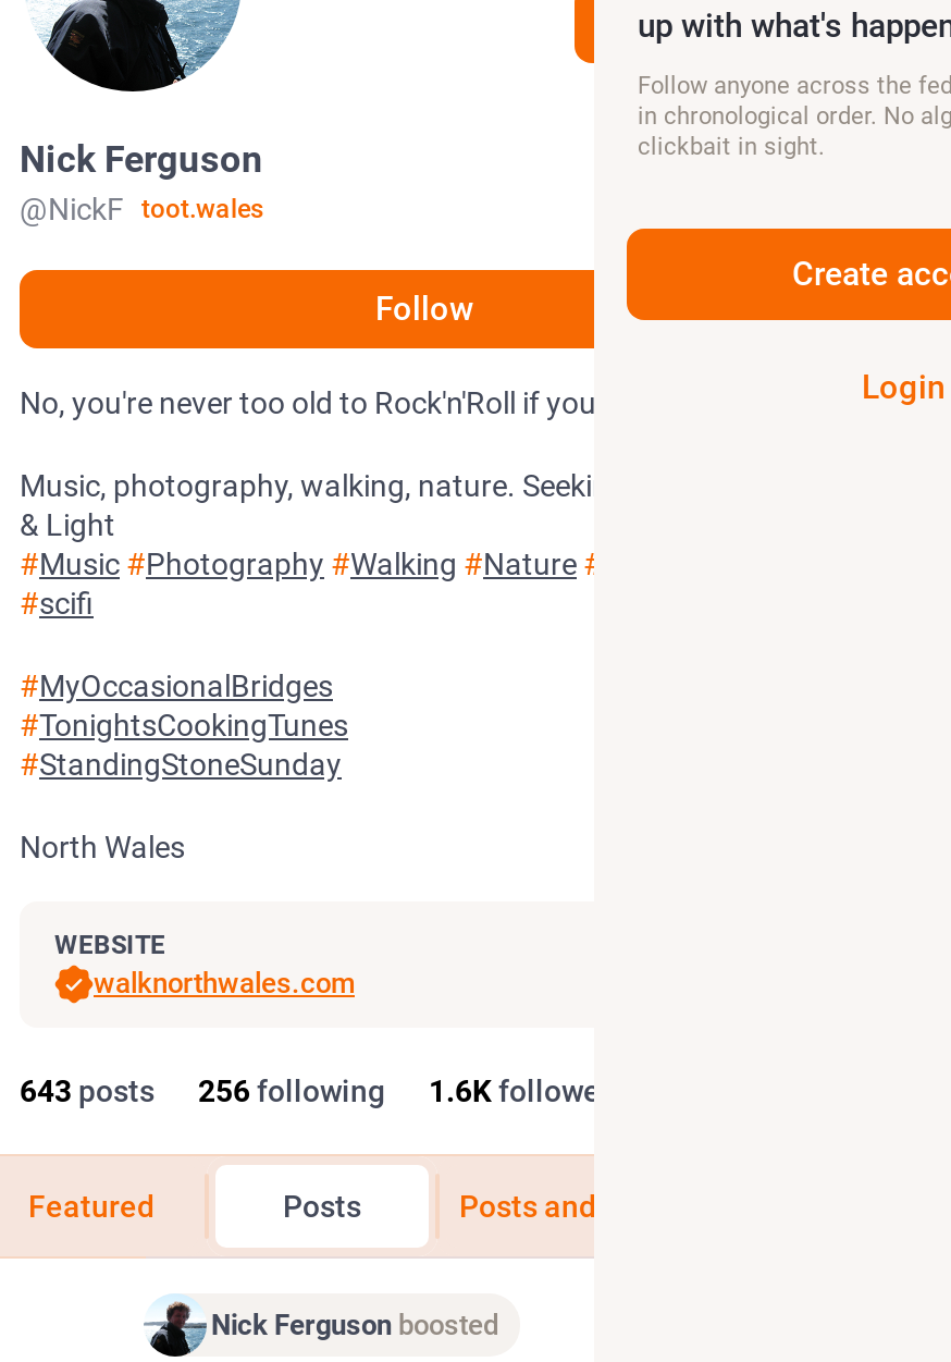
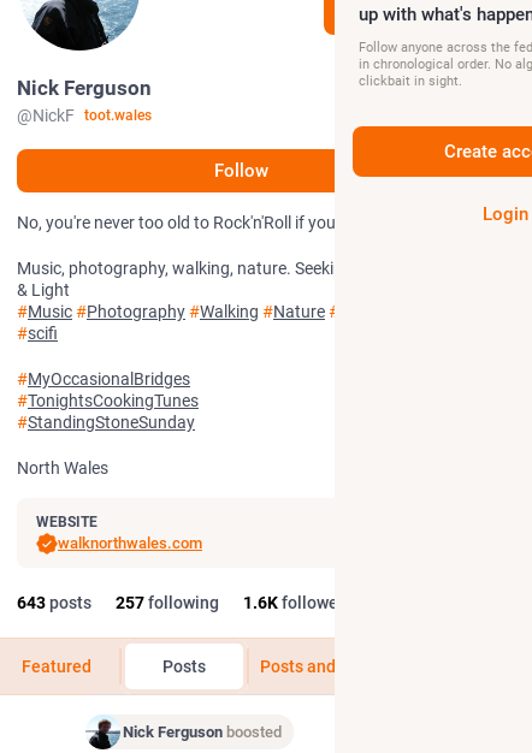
- 256 following
+ 257 following
